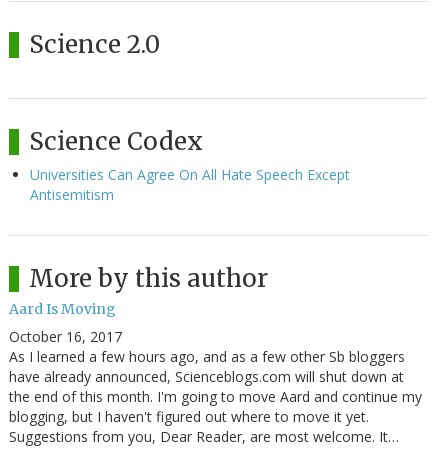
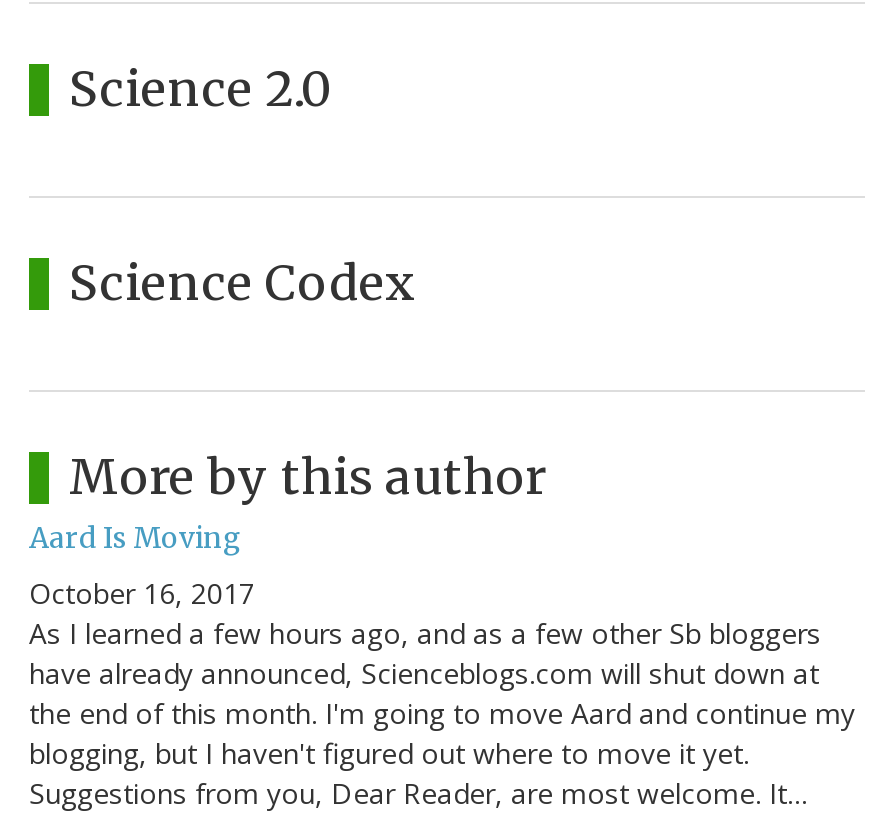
- Universities Can Agree On All Hate Speech Except
- Antisemitism
